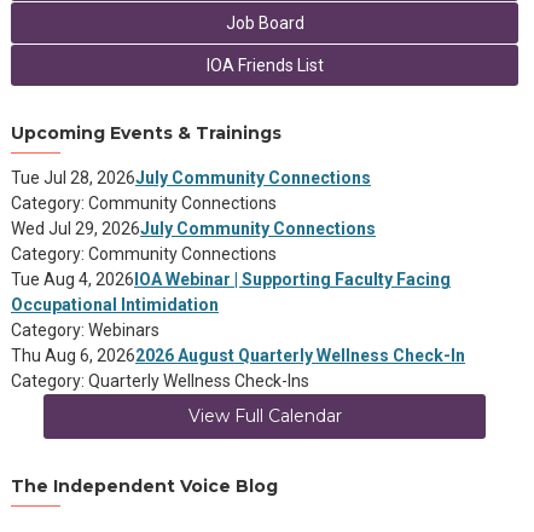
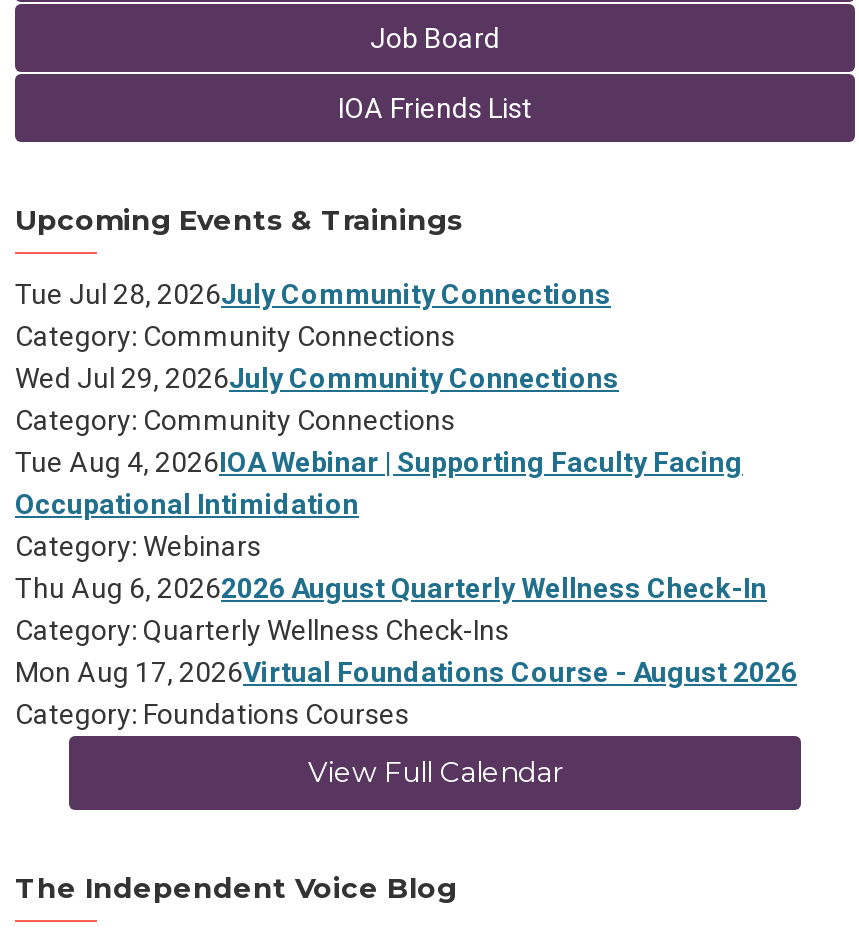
+ Mon Aug 17, 2026Virtual Foundations Course - August 2026
+ Category: Foundations Courses
